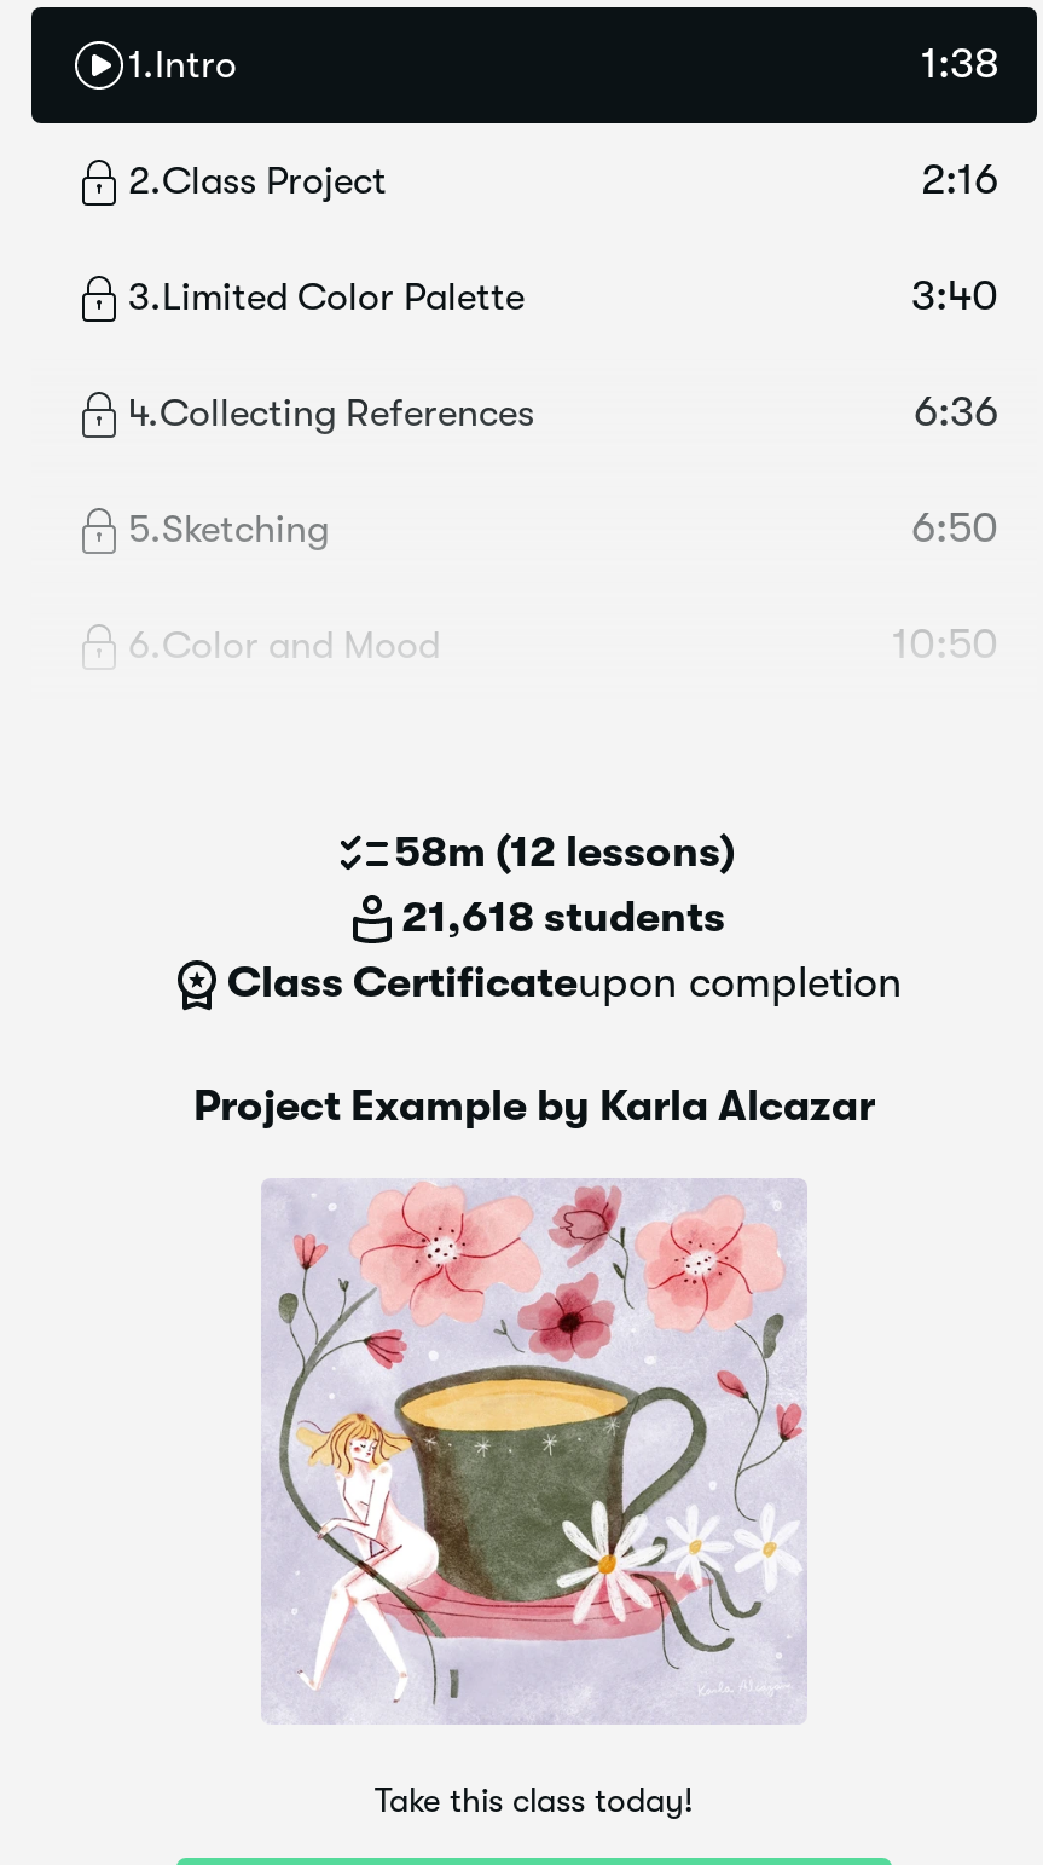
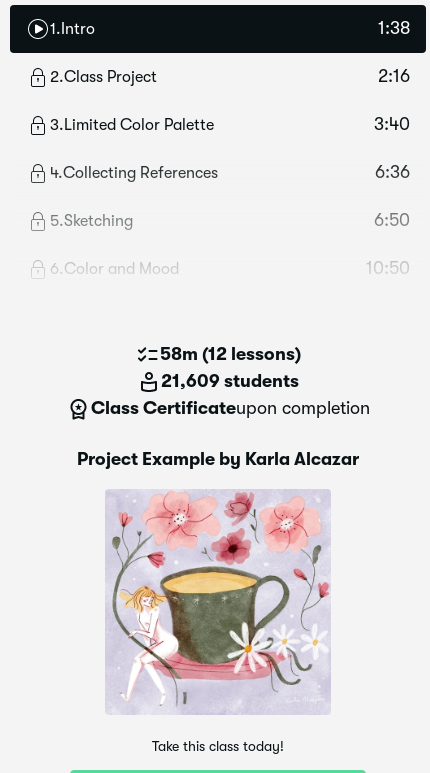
- 21,618 students
+ 21,609 students
